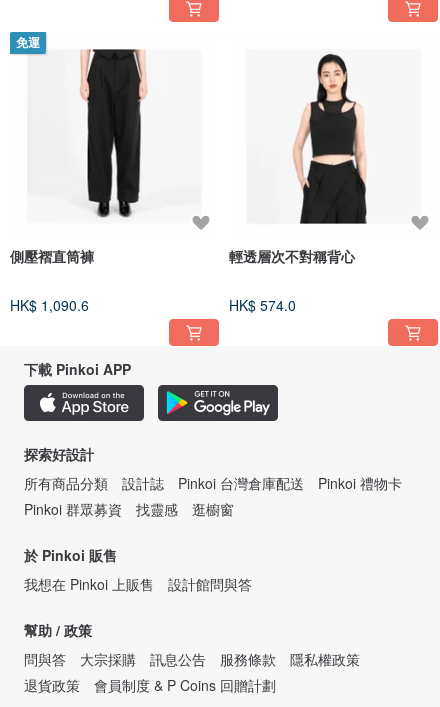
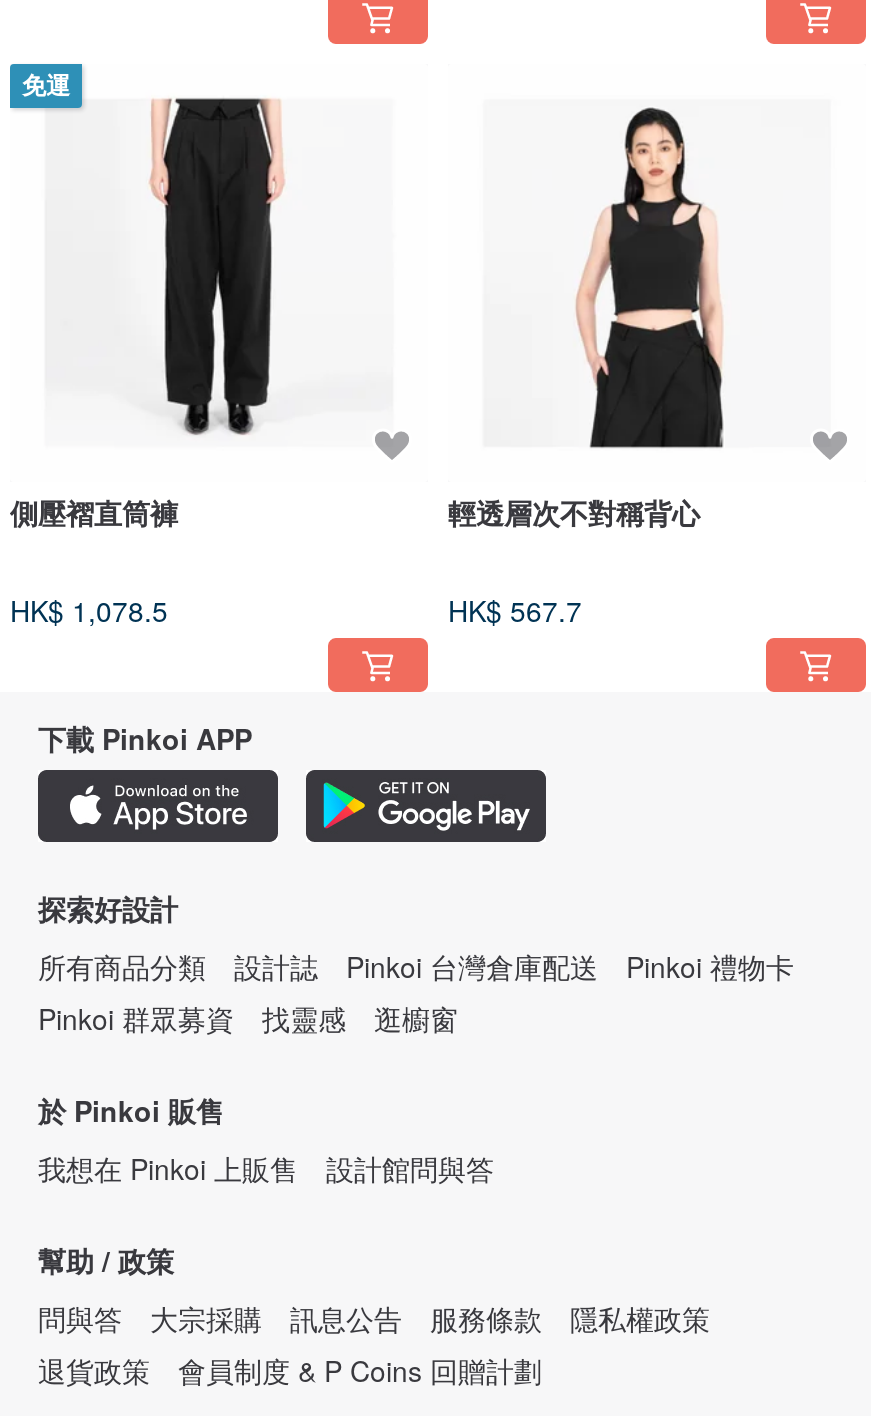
- HK$ 1,090.6
+ HK$ 1,078.5

- HK$ 574.0
+ HK$ 567.7
